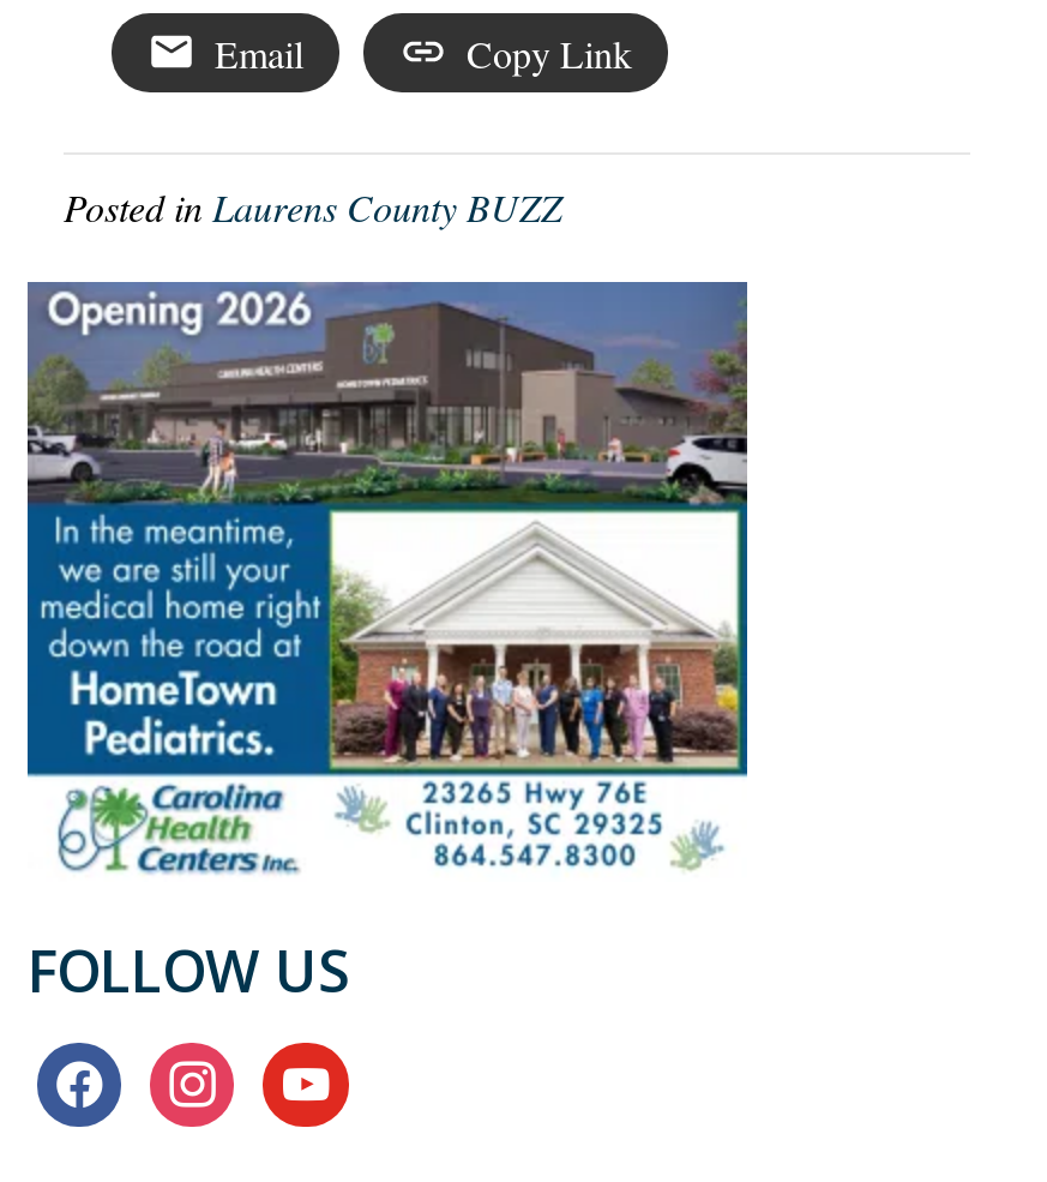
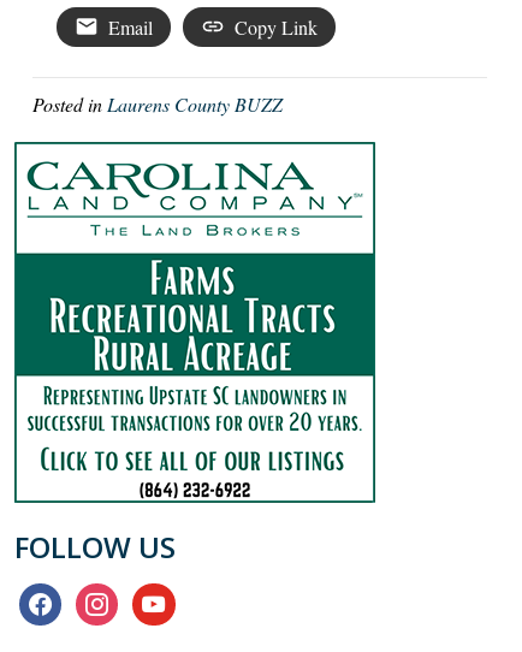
- [image]
+ [image]
